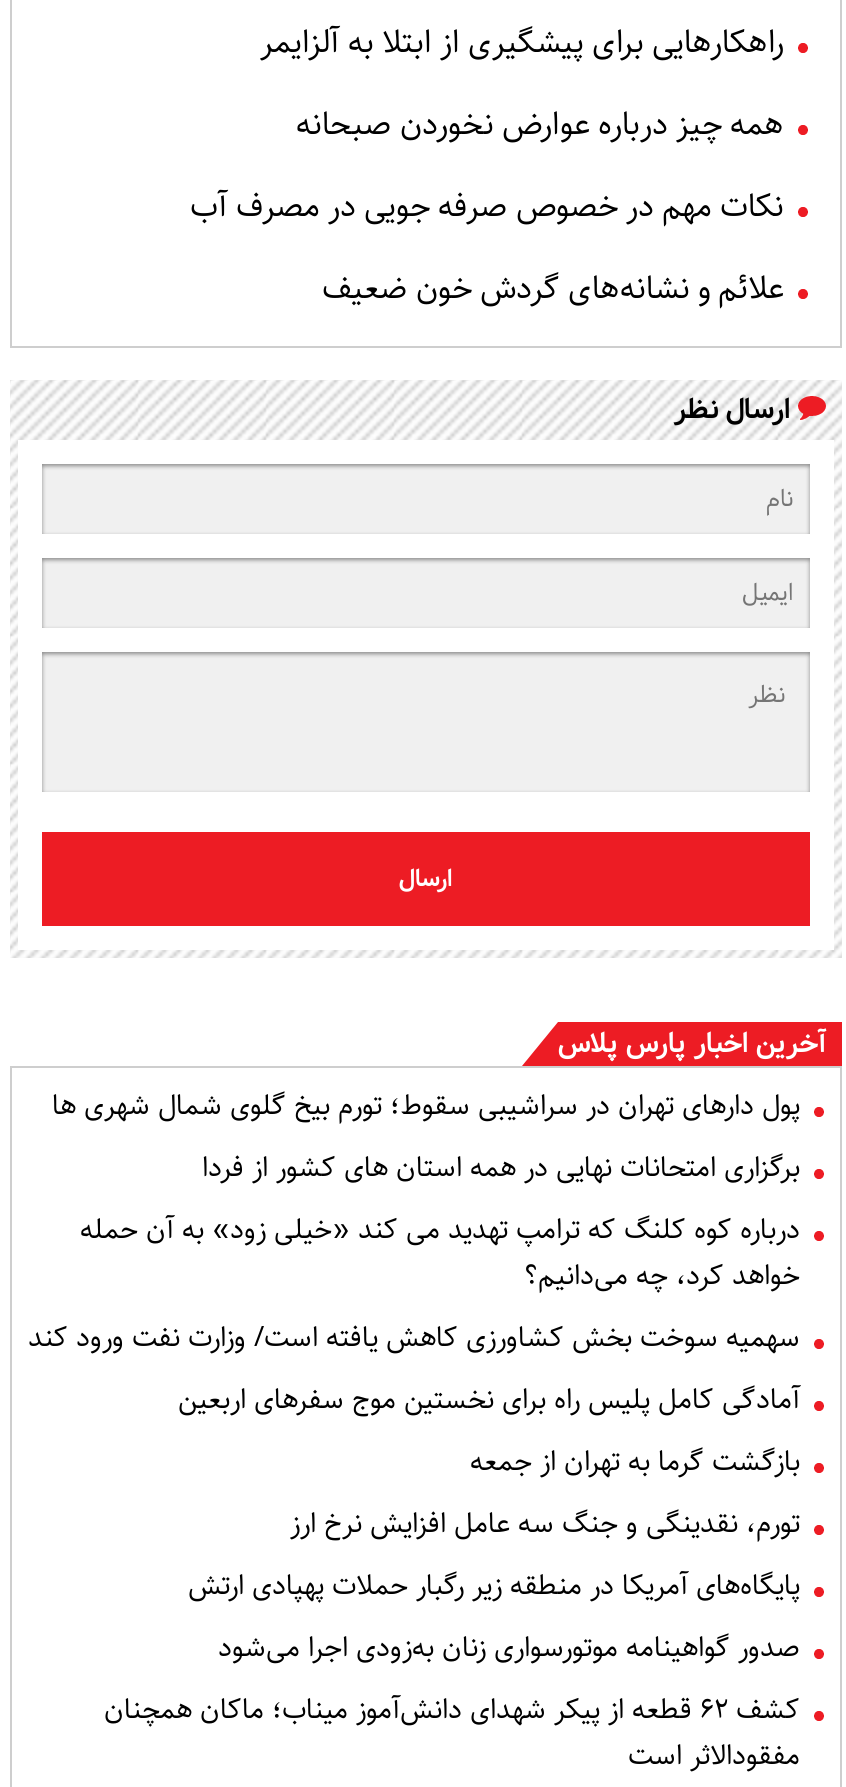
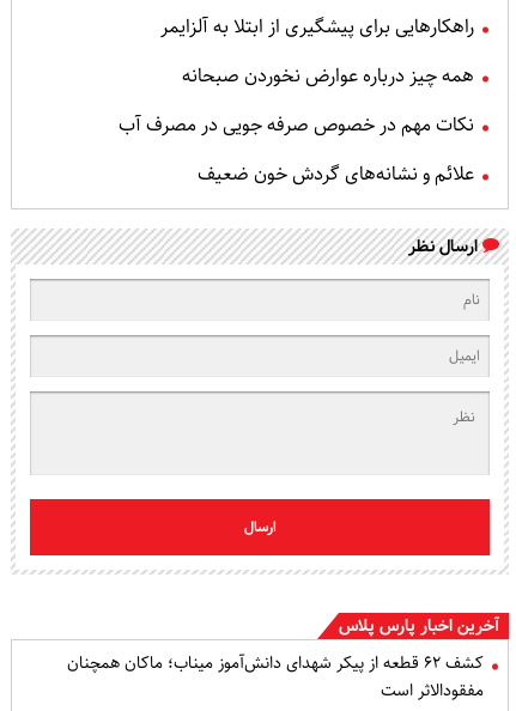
- پول دارهای تهران در سراشیبی سقوط؛ تورم بیخ گلوی شمال شهری ها
- برگزاری امتحانات نهایی در همه استان های کشور از فردا
- درباره کوه کلنگ که ترامپ تهدید می کند «خیلی زود» به آن حمله
- خواهد کرد، چه می‌دانیم؟
- سهمیه سوخت بخش کشاورزی کاهش یافته است/ وزارت نفت ورود کند
- آمادگی کامل پلیس راه برای نخستین موج سفرهای اربعین
- بازگشت گرما به تهران از جمعه
- تورم، نقدینگی و جنگ سه عامل افزایش نرخ ارز
- پایگاه‌های آمریکا در منطقه زیر رگبار حملات پهپادی ارتش
- صدور گواهینامه موتورسواری زنان به‌زودی اجرا می‌شود
